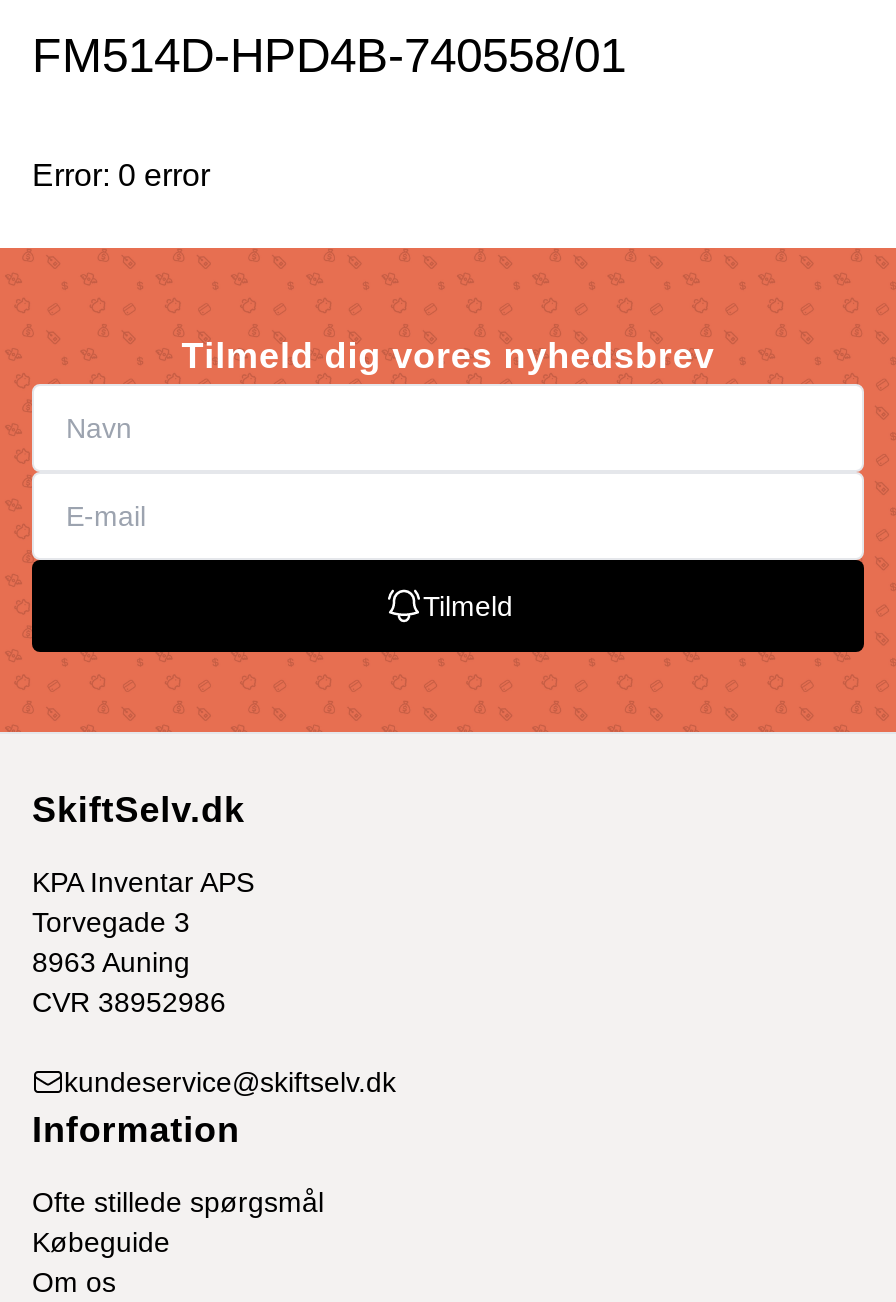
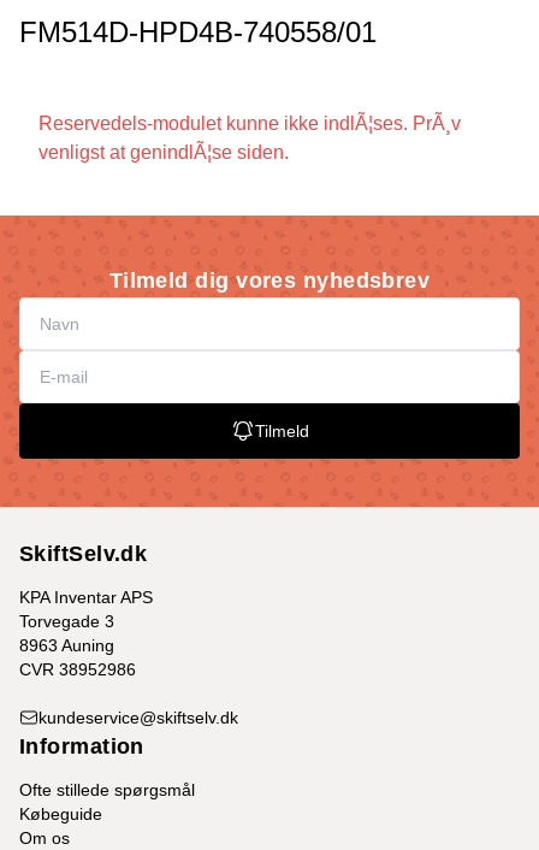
- Error: 0 error
+ Reservedels-modulet kunne ikke indlÃ¦ses. PrÃ¸v
+ venligst at genindlÃ¦se siden.
